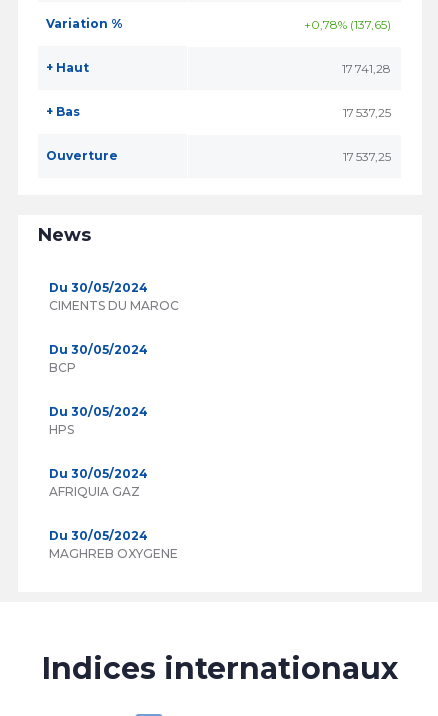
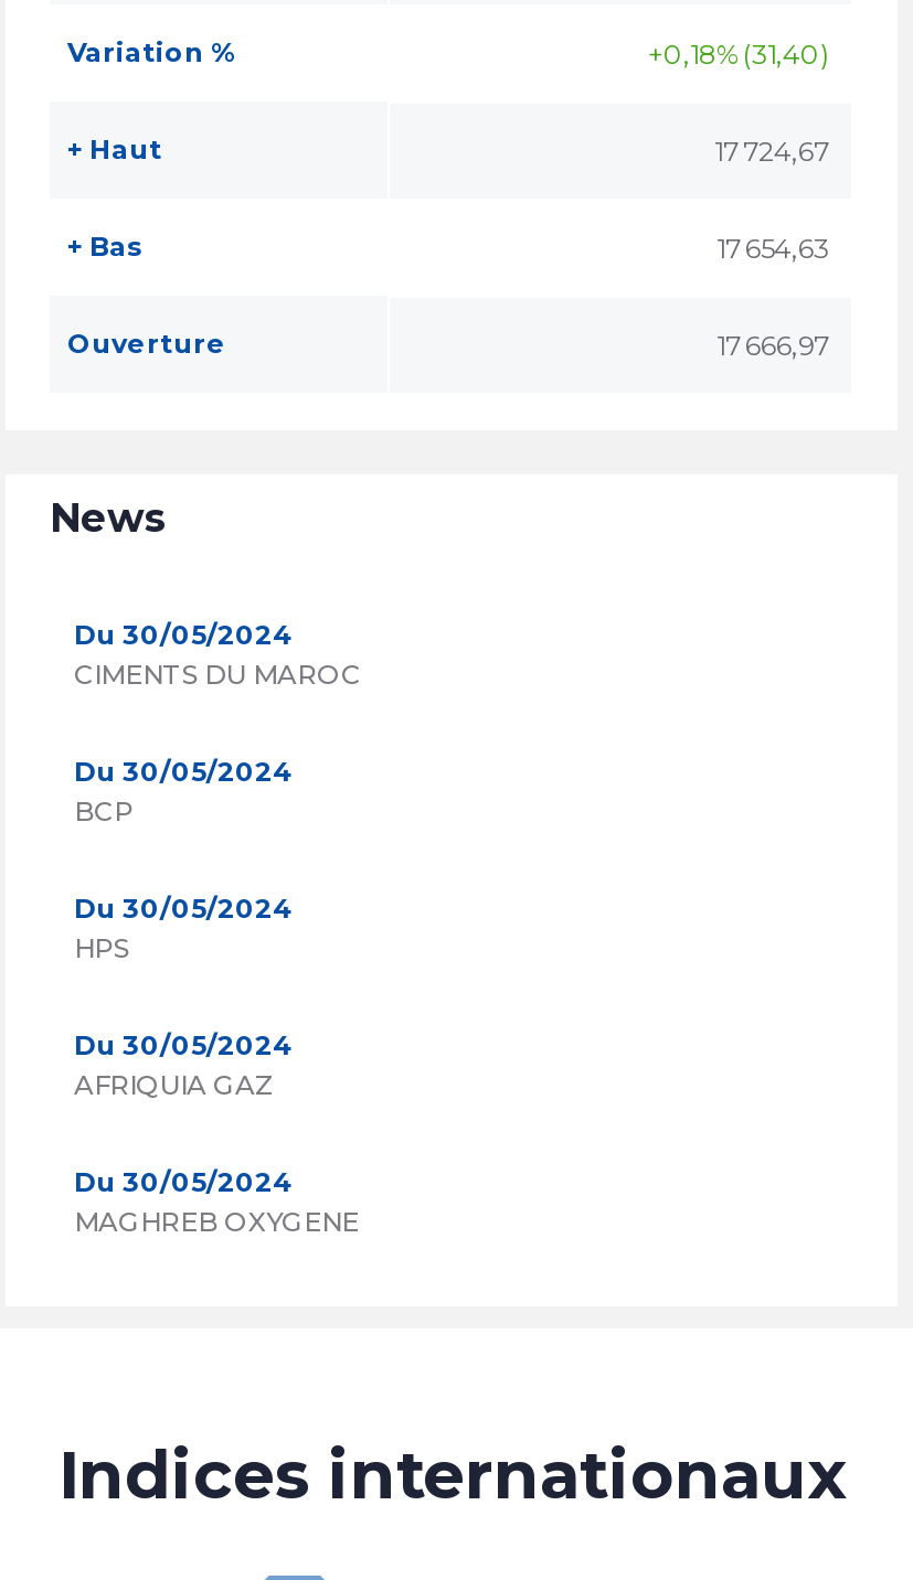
- +0,78% (137,65)
+ +0,18% (31,40)

- 17 741,28
+ 17 724,67

- 17 537,25
+ 17 654,63

- 17 537,25
+ 17 666,97
